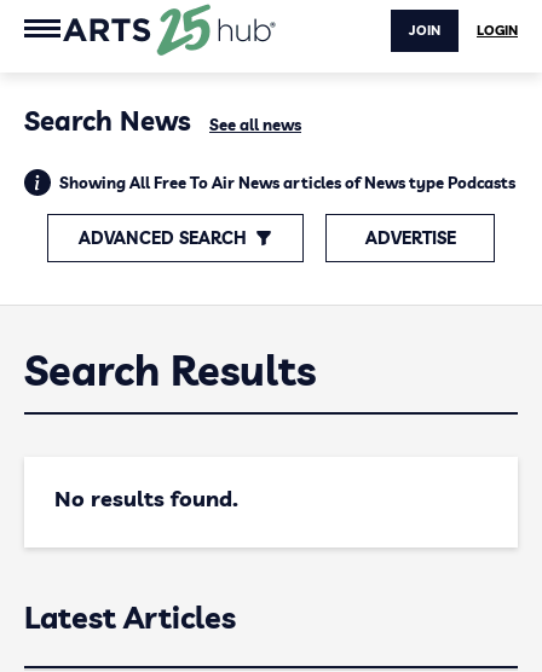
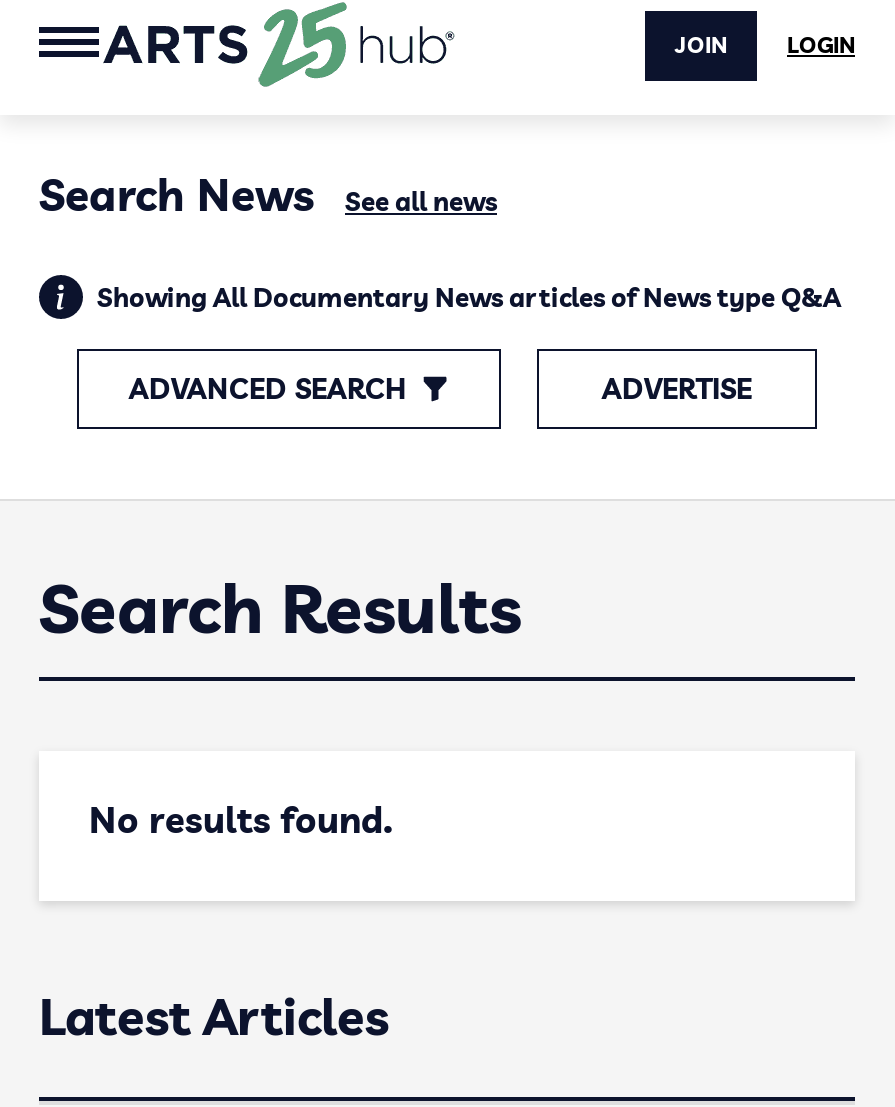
- Showing All Free To Air News articles of News type Podcasts
+ Showing All Documentary News articles of News type Q&A
